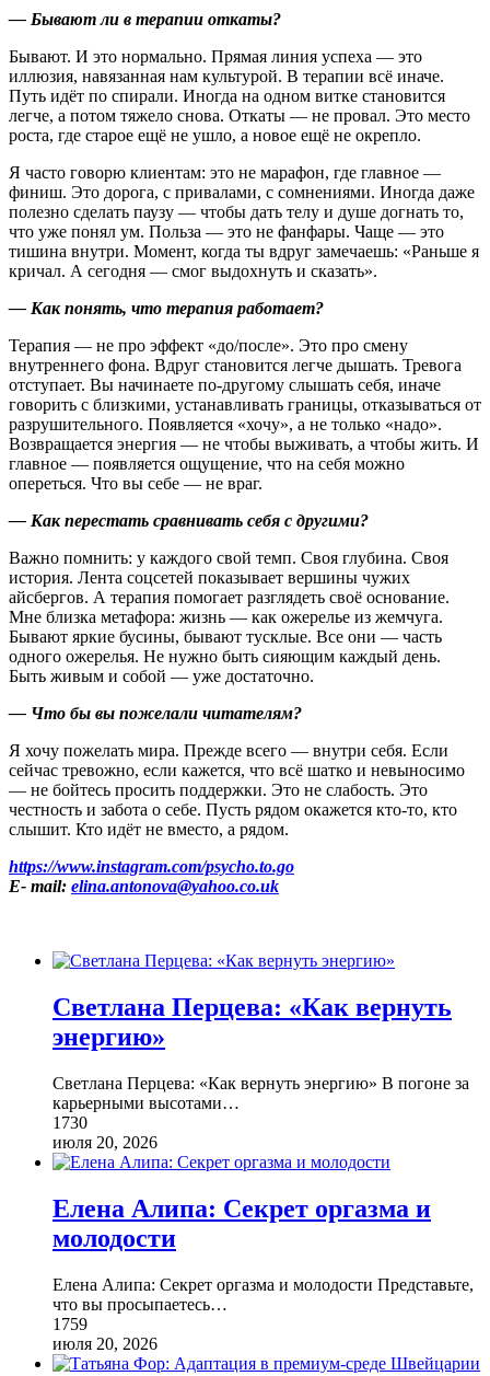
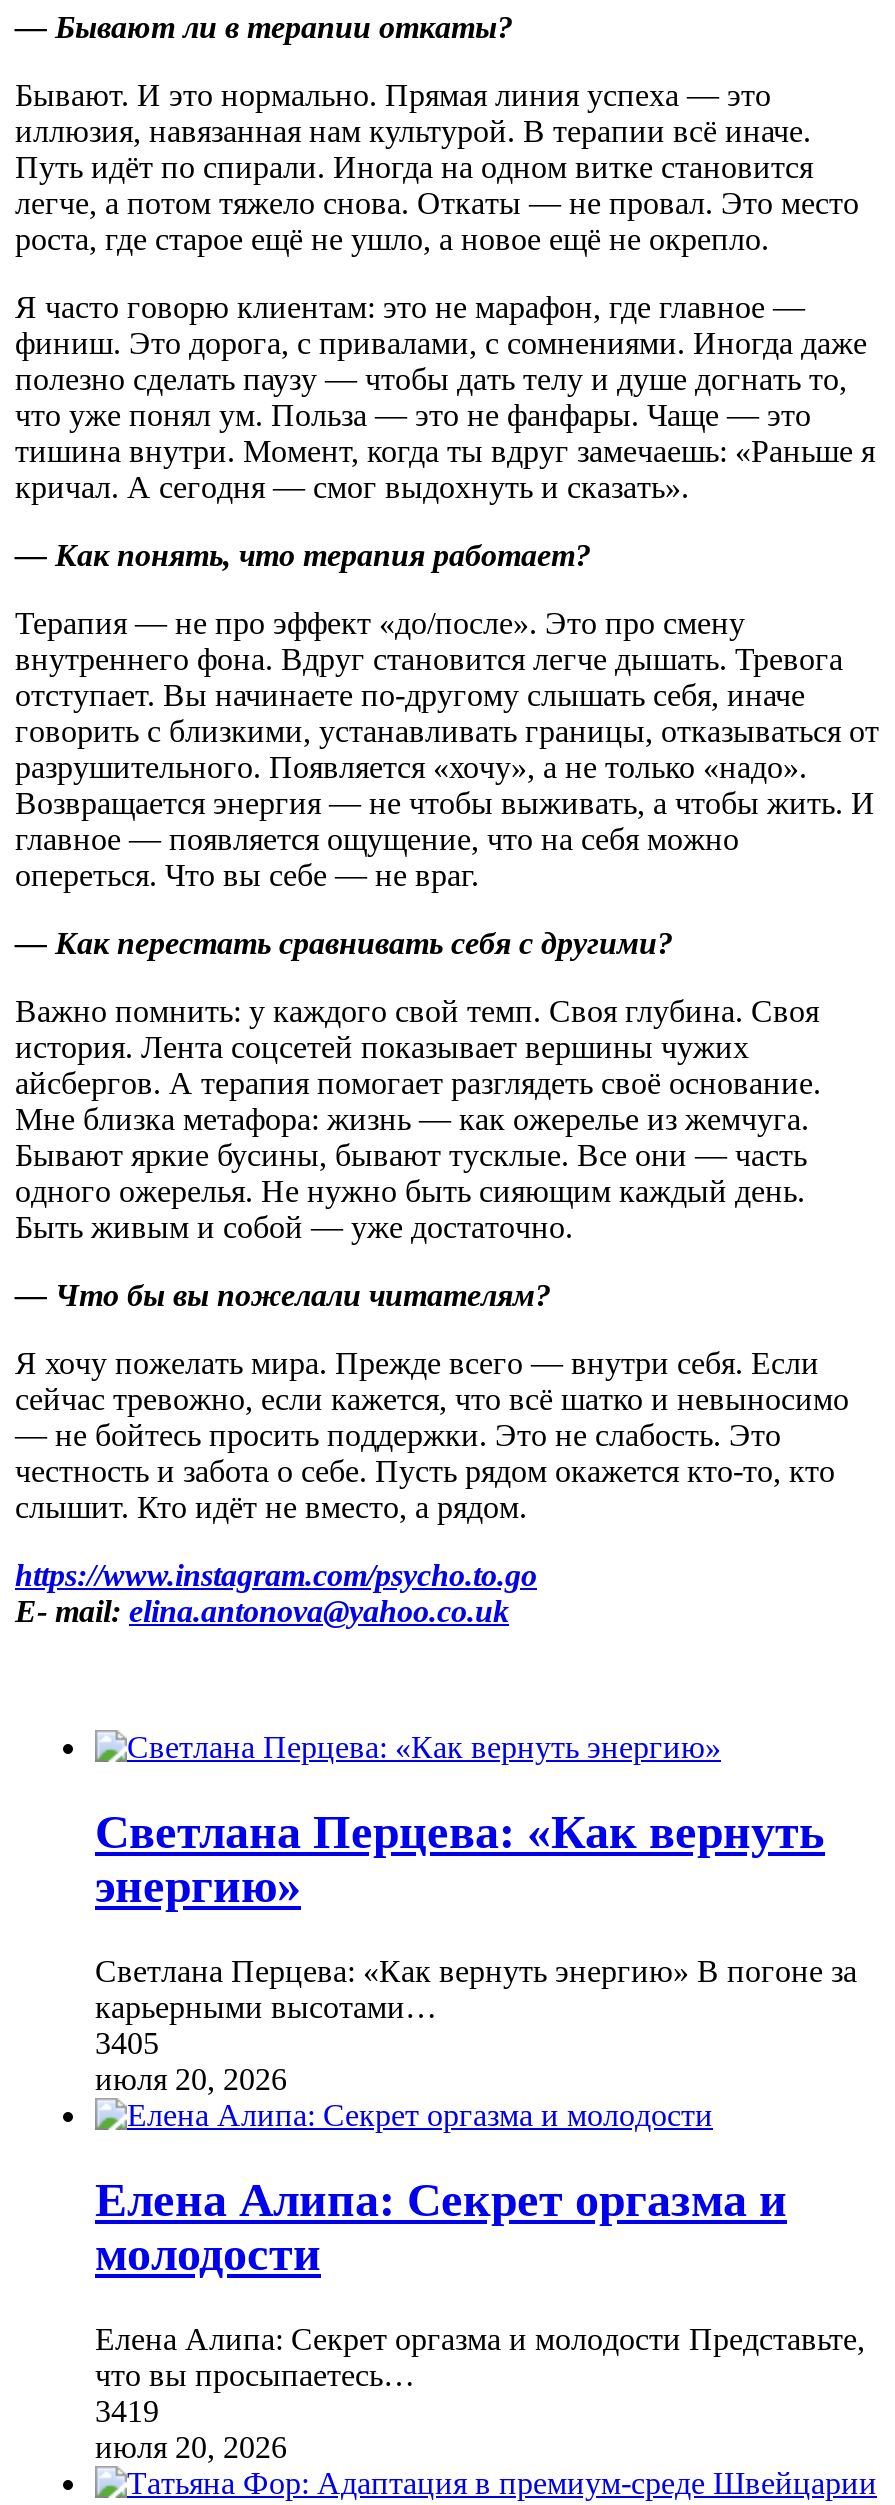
- 1730
+ 3405

- 1759
+ 3419
